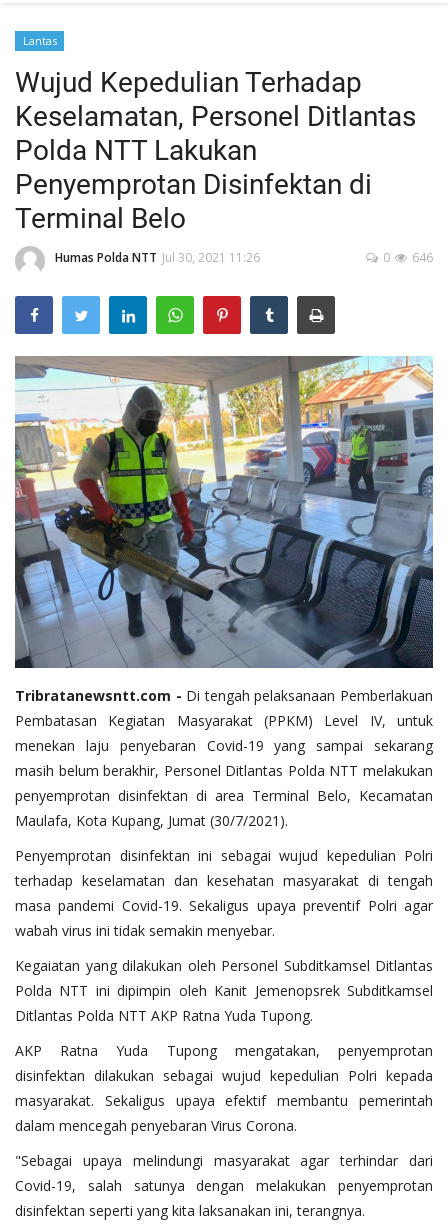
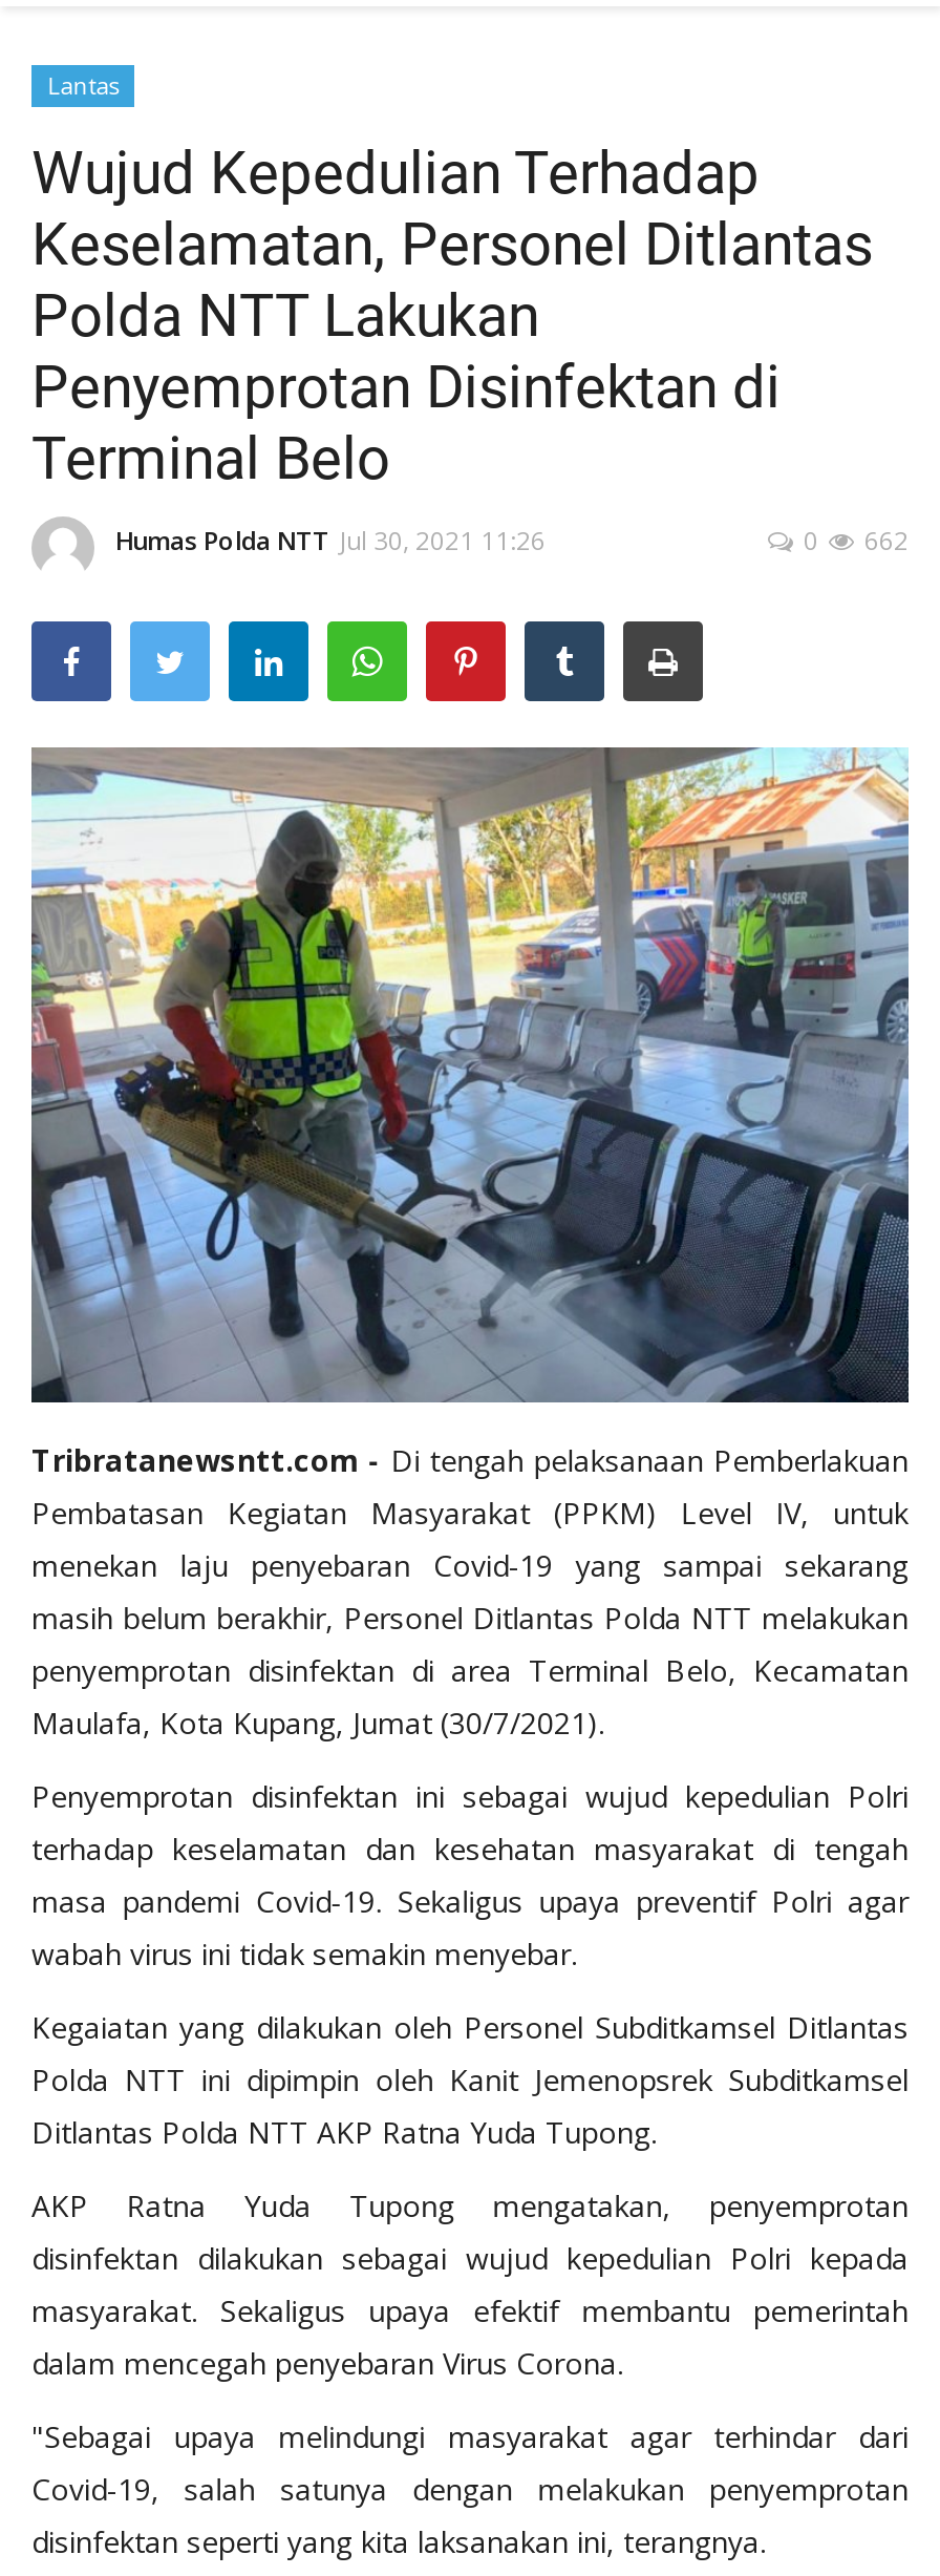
- 0 646
+ 0 662
